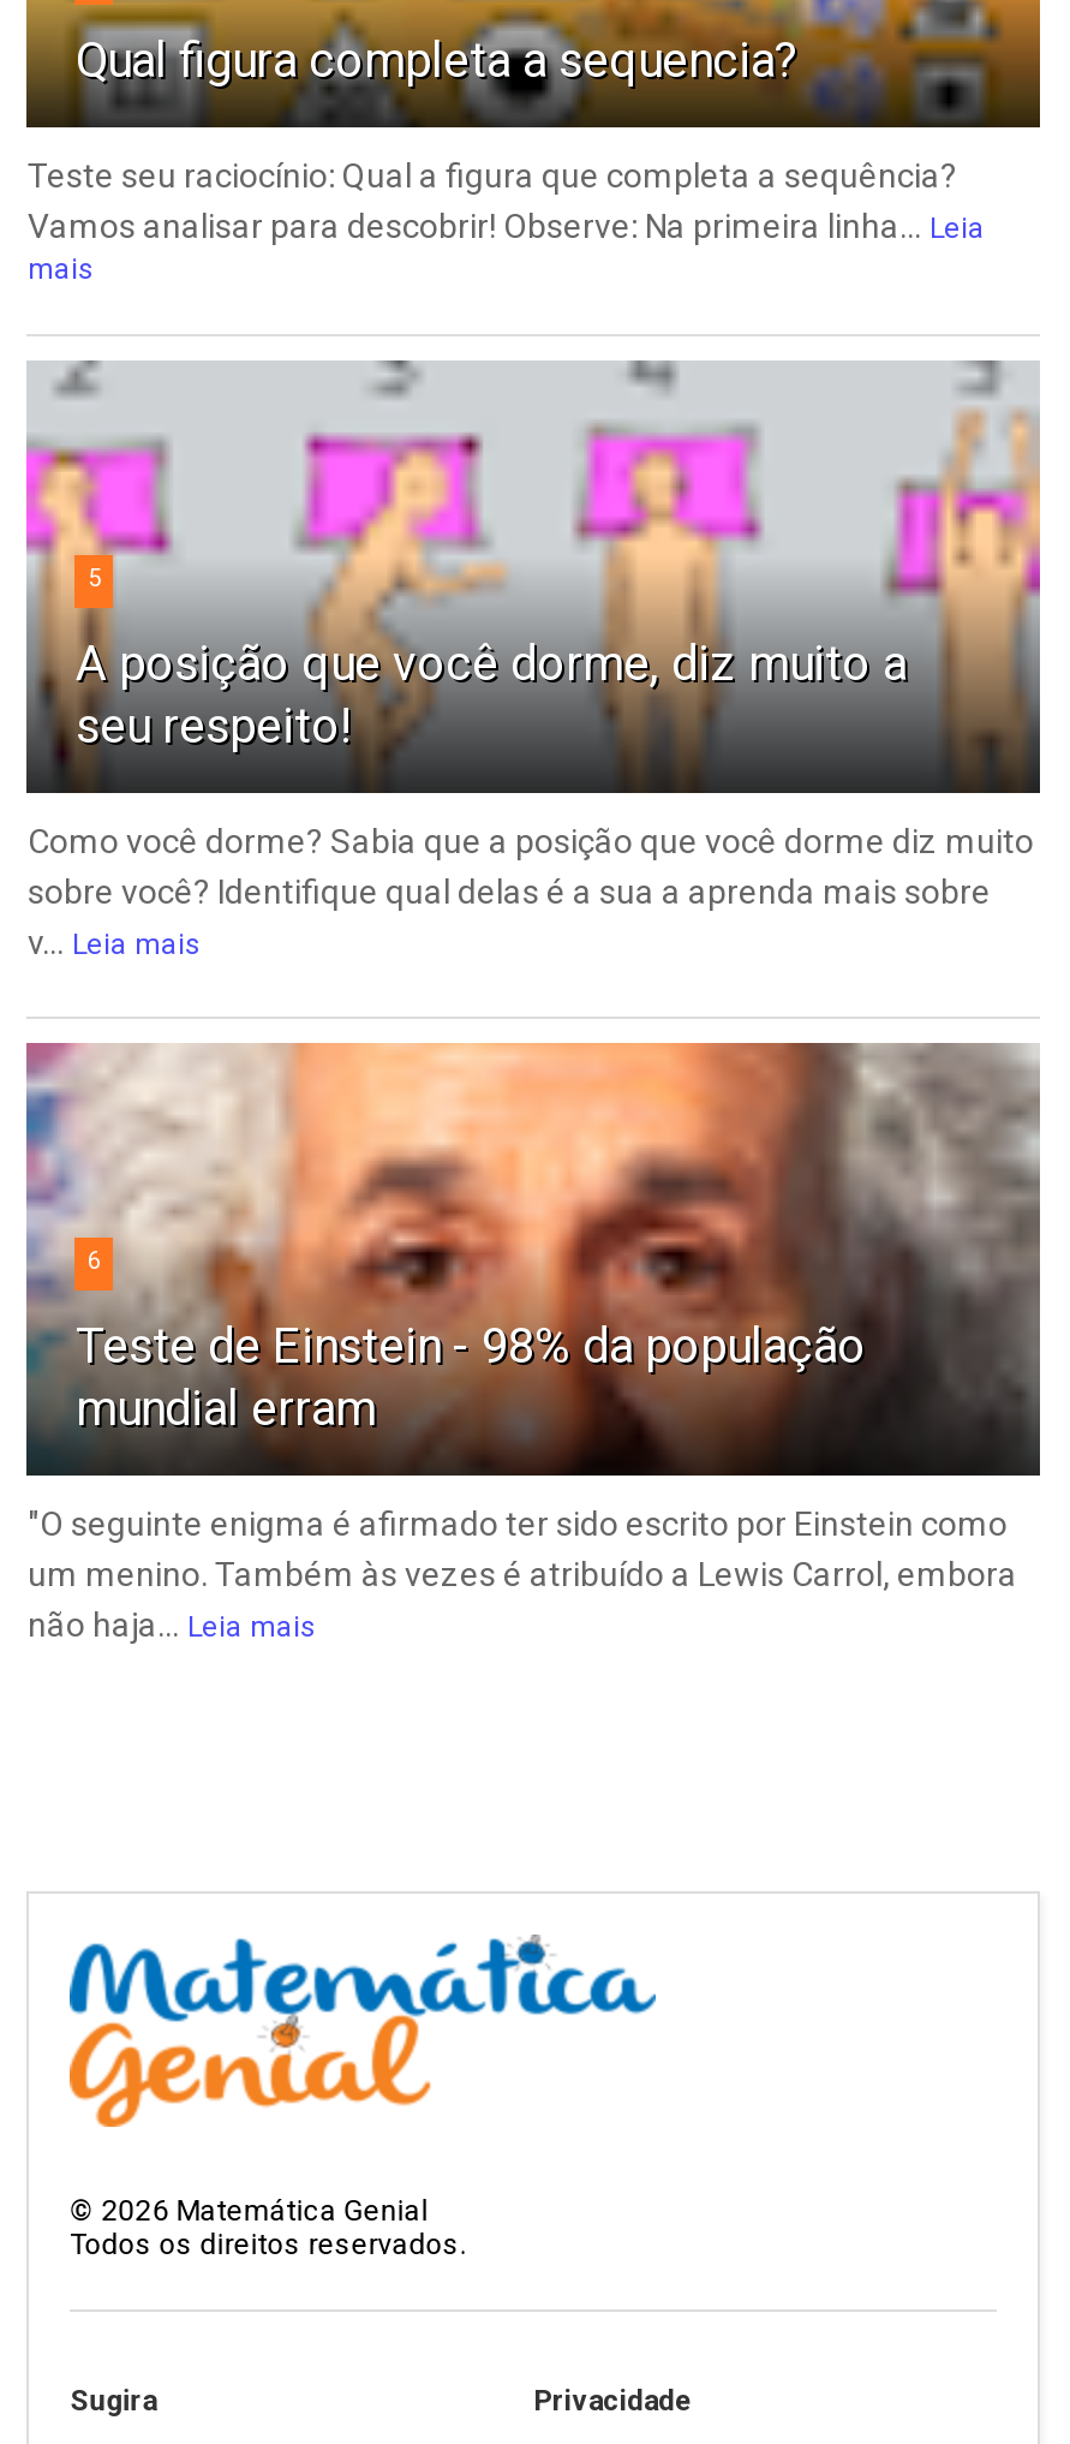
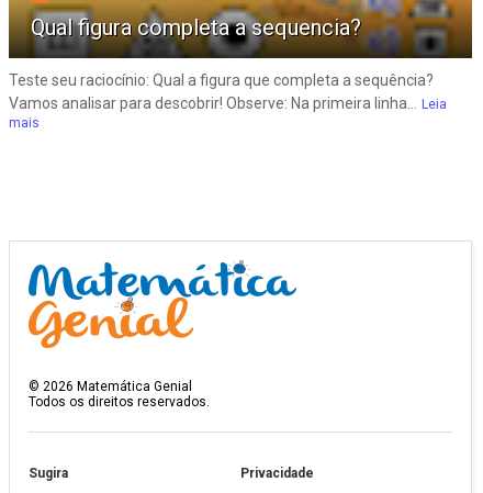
- [image]
- 5
- A posição que você dorme, diz muito a
- seu respeito!
- Como você dorme? Sabia que a posição que você dorme diz muito
- sobre você? Identifique qual delas é a sua a aprenda mais sobre
- v... Leia mais

- [image]
- 6
- Teste de Einstein - 98% da população
- mundial erram
- "O seguinte enigma é afirmado ter sido escrito por Einstein como
- um menino. Também às vezes é atribuído a Lewis Carrol, embora
- não haja... Leia mais
